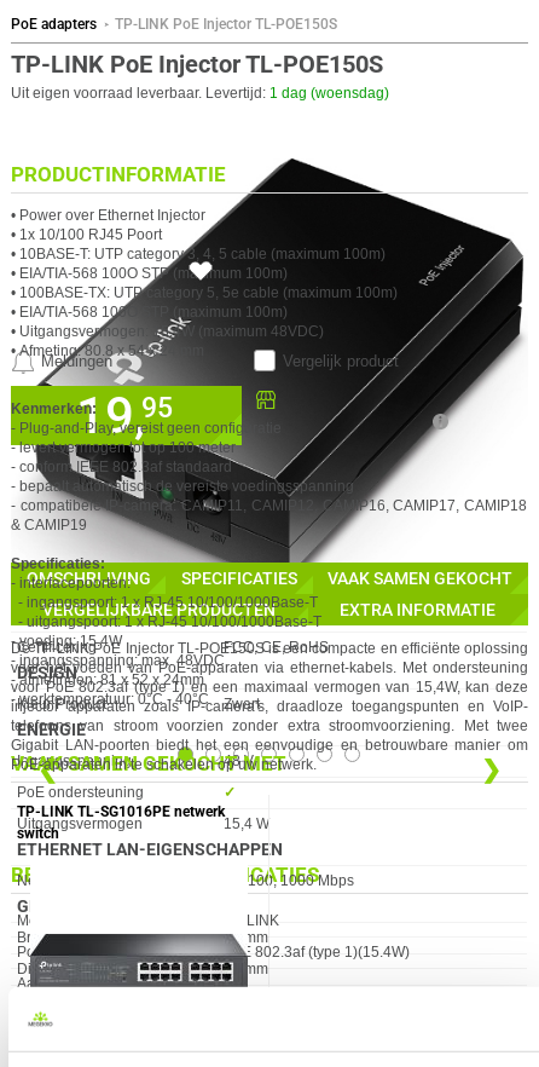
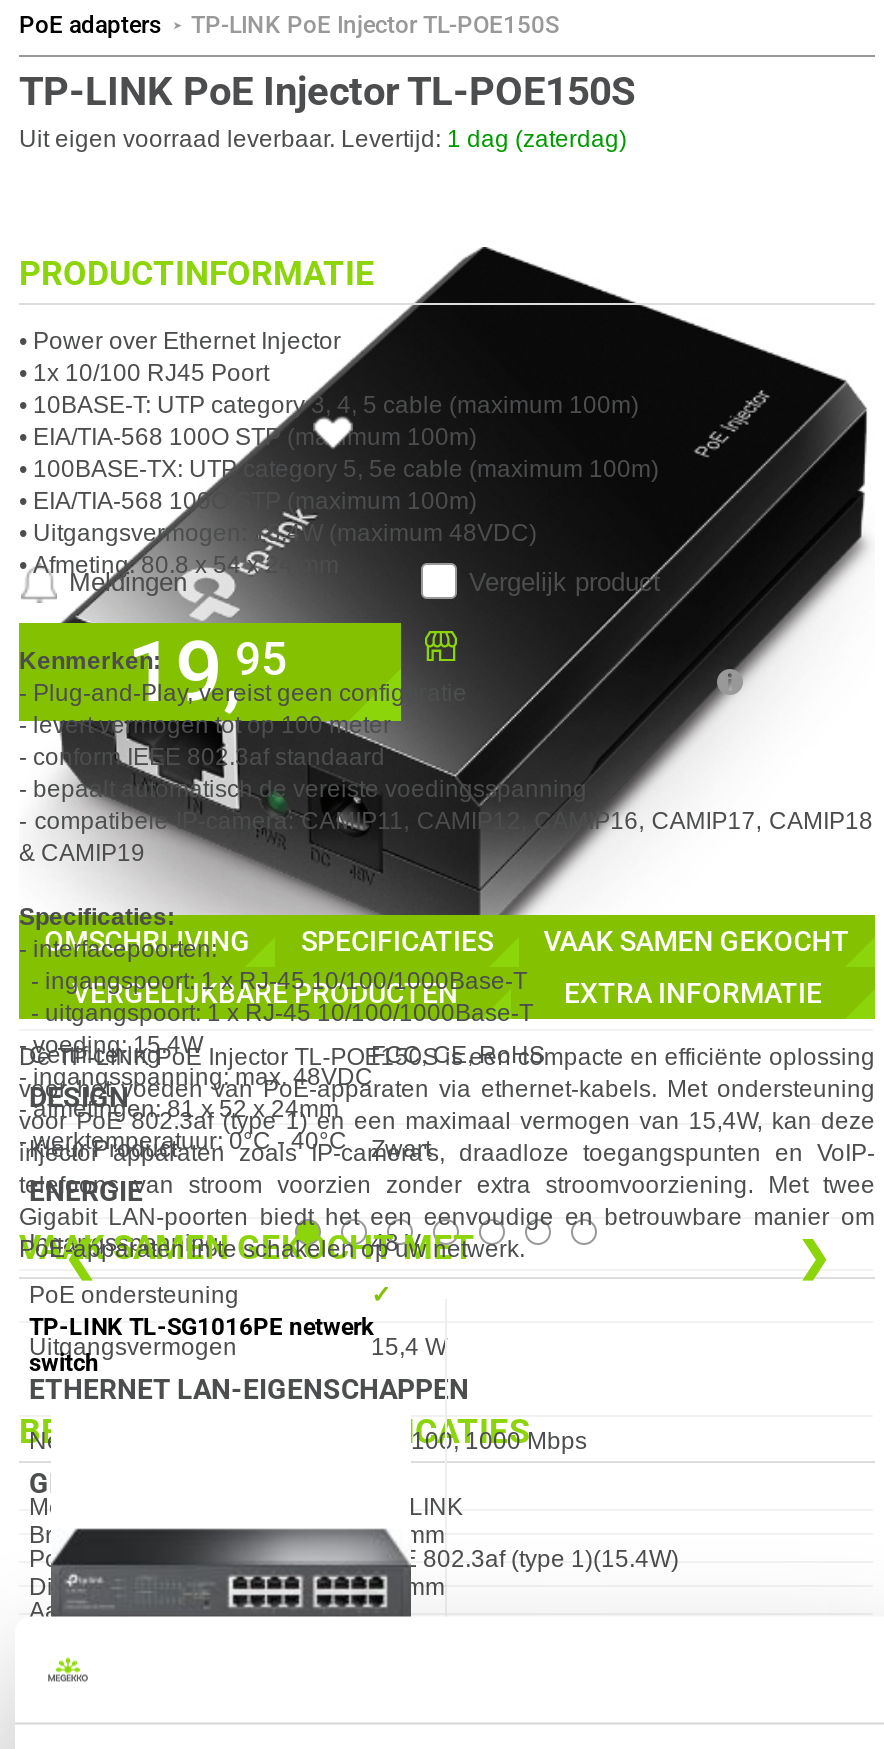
- Uit eigen voorraad leverbaar. Levertijd: 1 dag (woensdag)
+ Uit eigen voorraad leverbaar. Levertijd: 1 dag (zaterdag)
